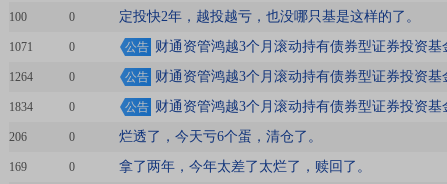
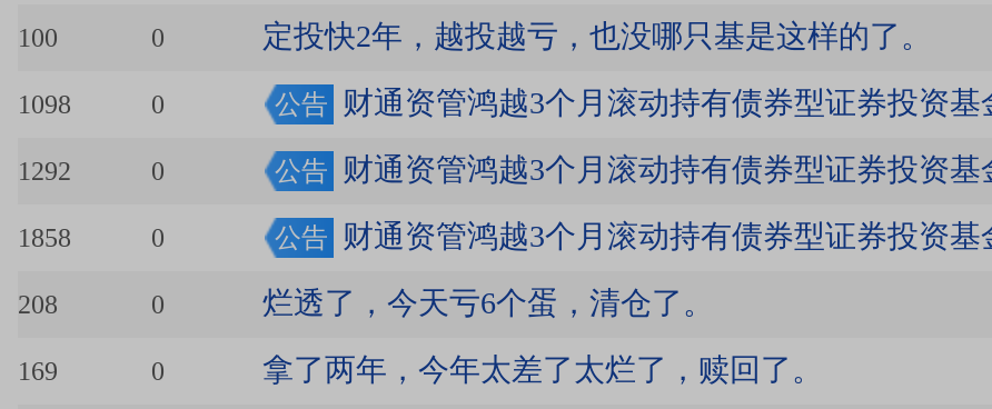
- 1071
+ 1098

- 1264
+ 1292

- 1834
+ 1858

- 206
+ 208
